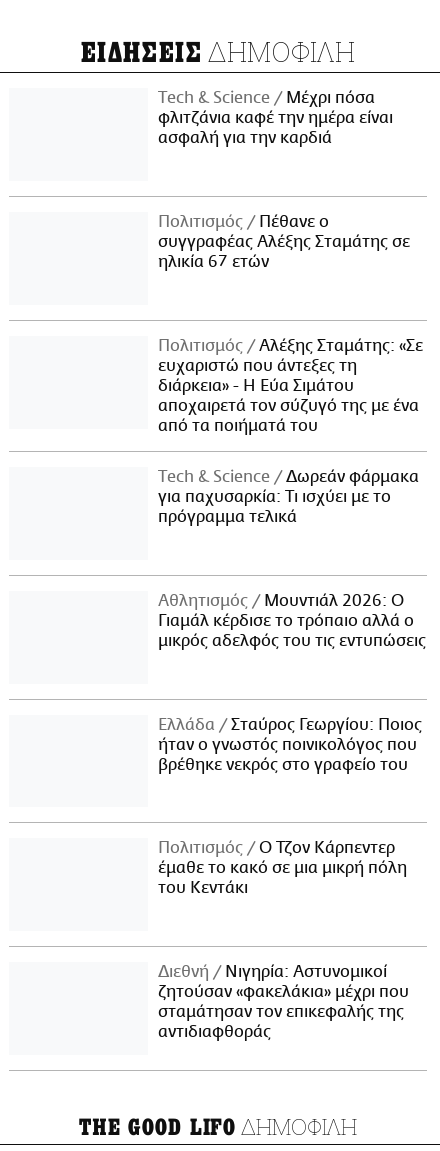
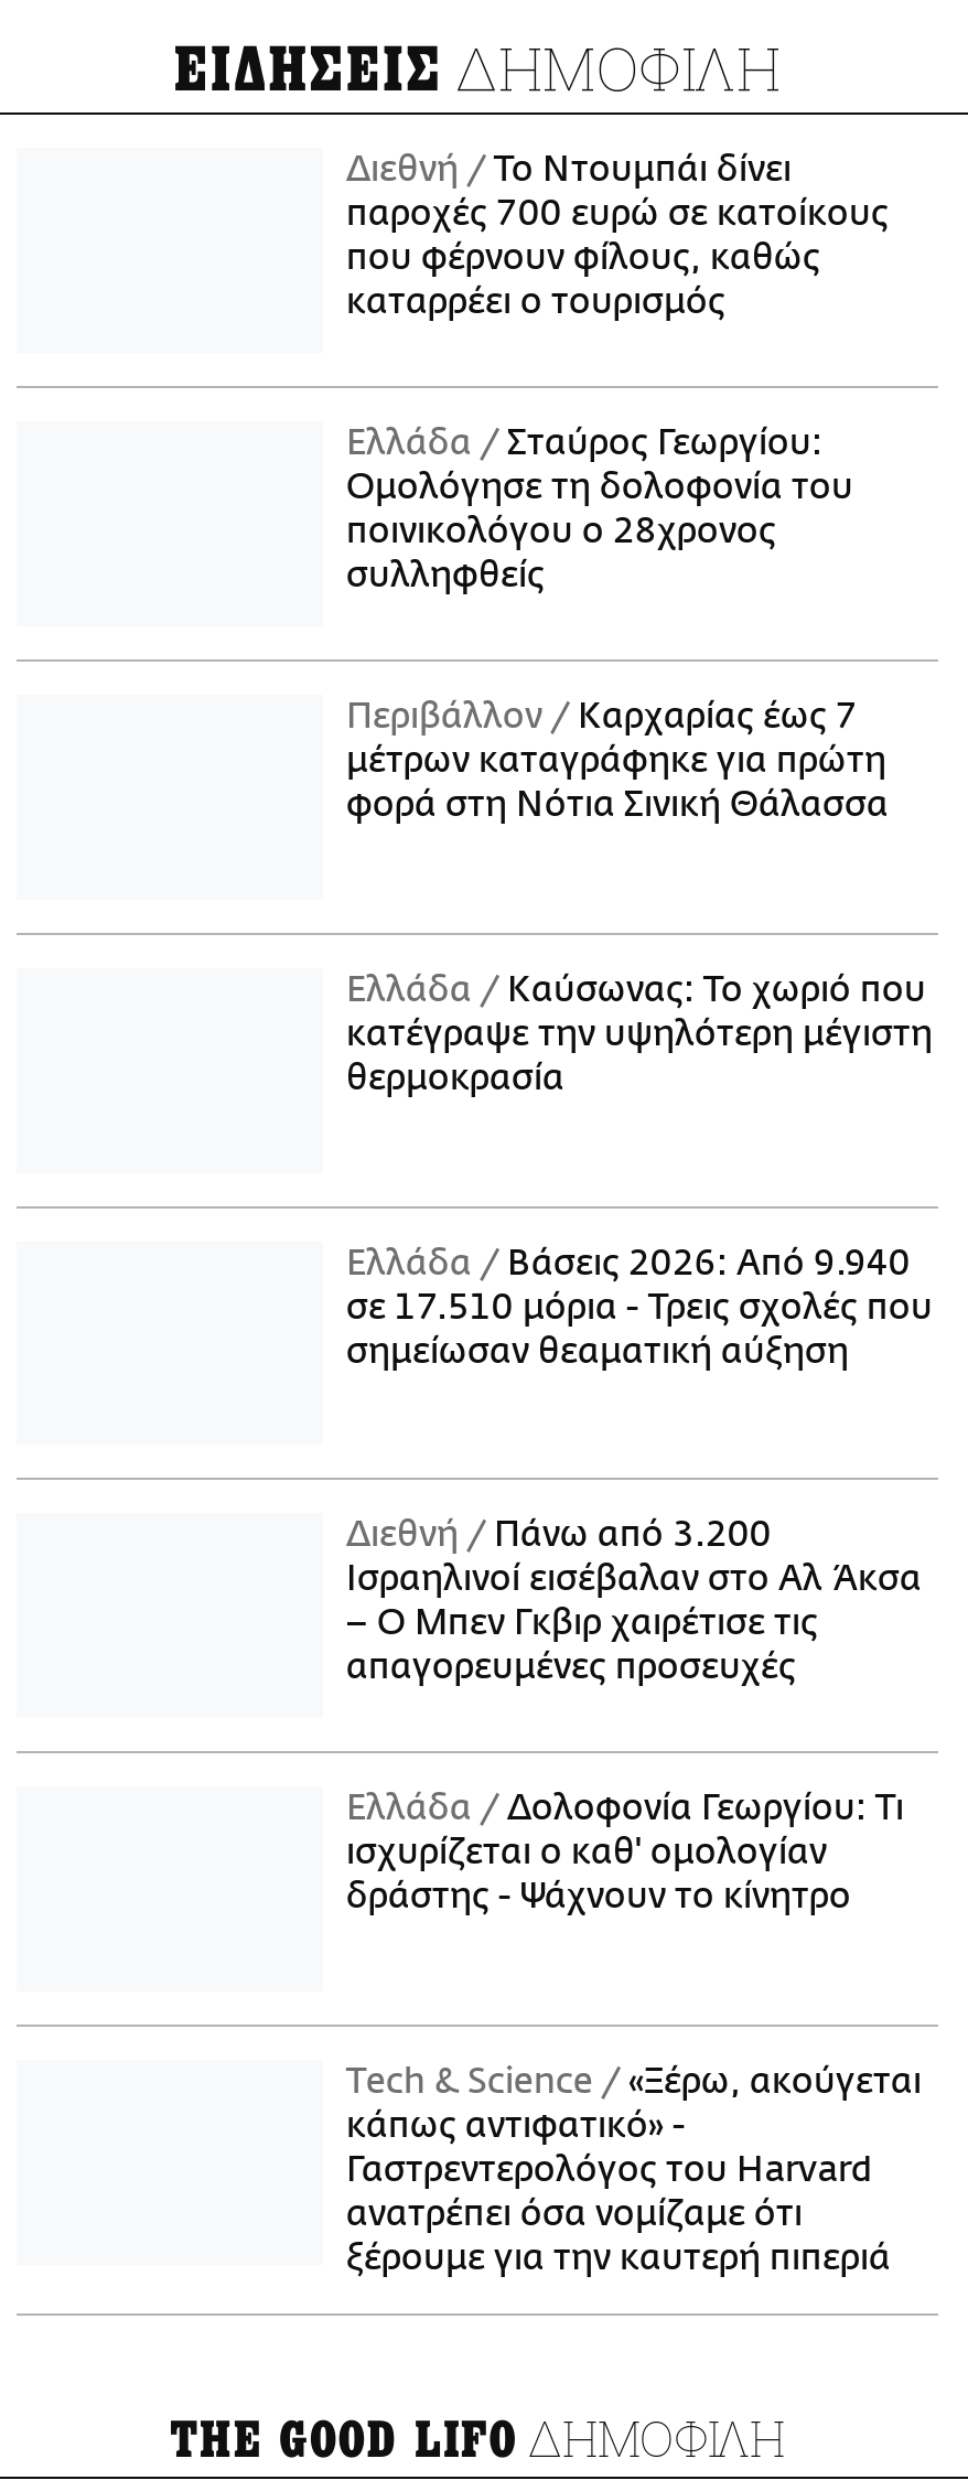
- Τech & Science Μέχρι πόσα
- φλιτζάνια καφέ την ημέρα είναι
- ασφαλή για την καρδιά
+ Διεθνή Το Ντουμπάι δίνει
+ παροχές 700 ευρώ σε κατοίκους
+ που φέρνουν φίλους, καθώς
+ καταρρέει ο τουρισμός

- Πολιτισμός Πέθανε ο
- συγγραφέας Αλέξης Σταμάτης σε
- ηλικία 67 ετών
+ Ελλάδα Σταύρος Γεωργίου:
+ Ομολόγησε τη δολοφονία του
+ ποινικολόγου ο 28χρονος
+ συλληφθείς

- Πολιτισμός Αλέξης Σταμάτης: «Σε
- ευχαριστώ που άντεξες τη
- διάρκεια» - Η Εύα Σιμάτου
- αποχαιρετά τον σύζυγό της με ένα
- από τα ποιήματά του
+ Περιβάλλον Καρχαρίας έως 7
+ μέτρων καταγράφηκε για πρώτη
+ φορά στη Νότια Σινική Θάλασσα

- Τech & Science Δωρεάν φάρμακα
- για παχυσαρκία: Τι ισχύει με το
- πρόγραμμα τελικά
+ Ελλάδα Καύσωνας: Το χωριό που
+ κατέγραψε την υψηλότερη μέγιστη
+ θερμοκρασία

- Αθλητισμός Μουντιάλ 2026: Ο
- Γιαμάλ κέρδισε το τρόπαιο αλλά ο
- μικρός αδελφός του τις εντυπώσεις
+ Ελλάδα Βάσεις 2026: Από 9.940
+ σε 17.510 μόρια - Τρεις σχολές που
+ σημείωσαν θεαματική αύξηση

- Ελλάδα Σταύρος Γεωργίου: Ποιος
- ήταν ο γνωστός ποινικολόγος που
- βρέθηκε νεκρός στο γραφείο του
+ Διεθνή Πάνω από 3.200
+ Ισραηλινοί εισέβαλαν στο Αλ Άκσα
+ – Ο Μπεν Γκβιρ χαιρέτισε τις
+ απαγορευμένες προσευχές

- Πολιτισμός Ο Τζον Κάρπεντερ
- έμαθε το κακό σε μια μικρή πόλη
- του Κεντάκι
+ Ελλάδα Δολοφονία Γεωργίου: Τι
+ ισχυρίζεται ο καθ' ομολογίαν
+ δράστης - Ψάχνουν το κίνητρο

- Διεθνή Νιγηρία: Αστυνομικοί
- ζητούσαν «φακελάκια» μέχρι που
- σταμάτησαν τον επικεφαλής της
- αντιδιαφθοράς
+ Τech & Science «Ξέρω, ακούγεται
+ κάπως αντιφατικό» -
+ Γαστρεντερολόγος του Harvard
+ ανατρέπει όσα νομίζαμε ότι
+ ξέρουμε για την καυτερή πιπεριά
